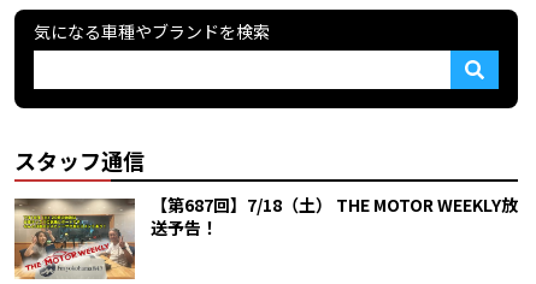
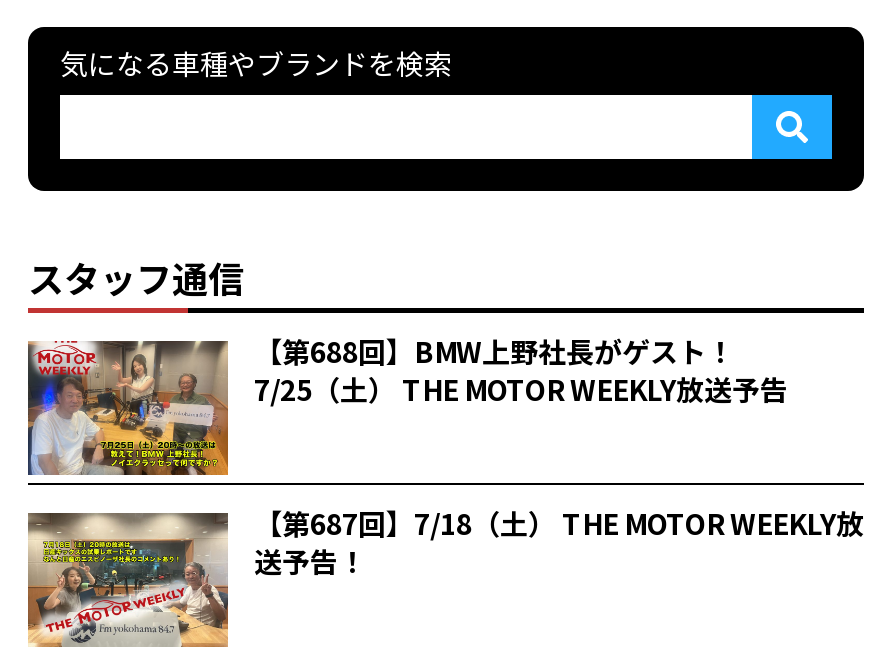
+ [image]
+ 【第688回】BMW上野社長がゲスト！
+ 7/25（土） THE MOTOR WEEKLY放送予告
